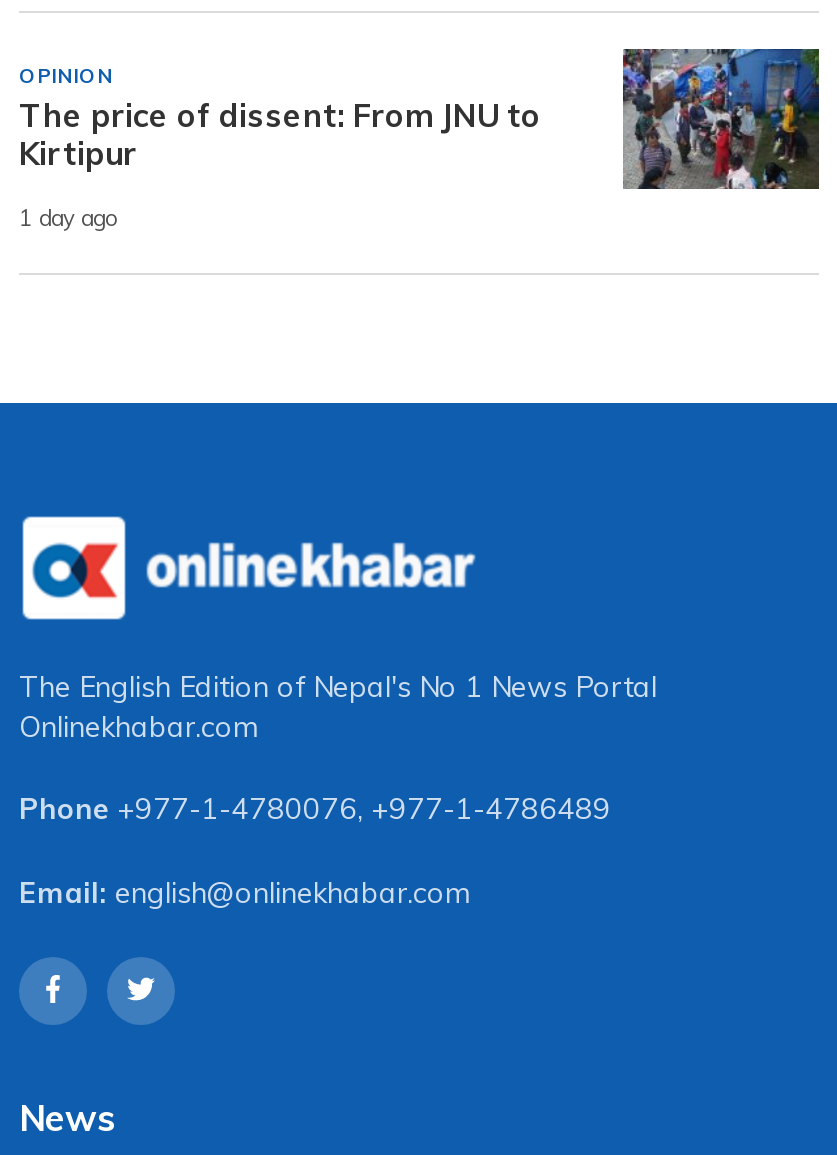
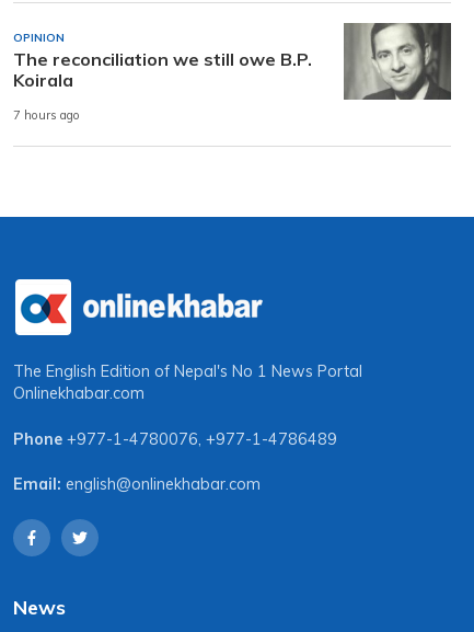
- [image]
+ [image]

- The price of dissent: From JNU to
- Kirtipur
+ The reconciliation we still owe B.P.
+ Koirala

- 1 day ago
+ 7 hours ago
